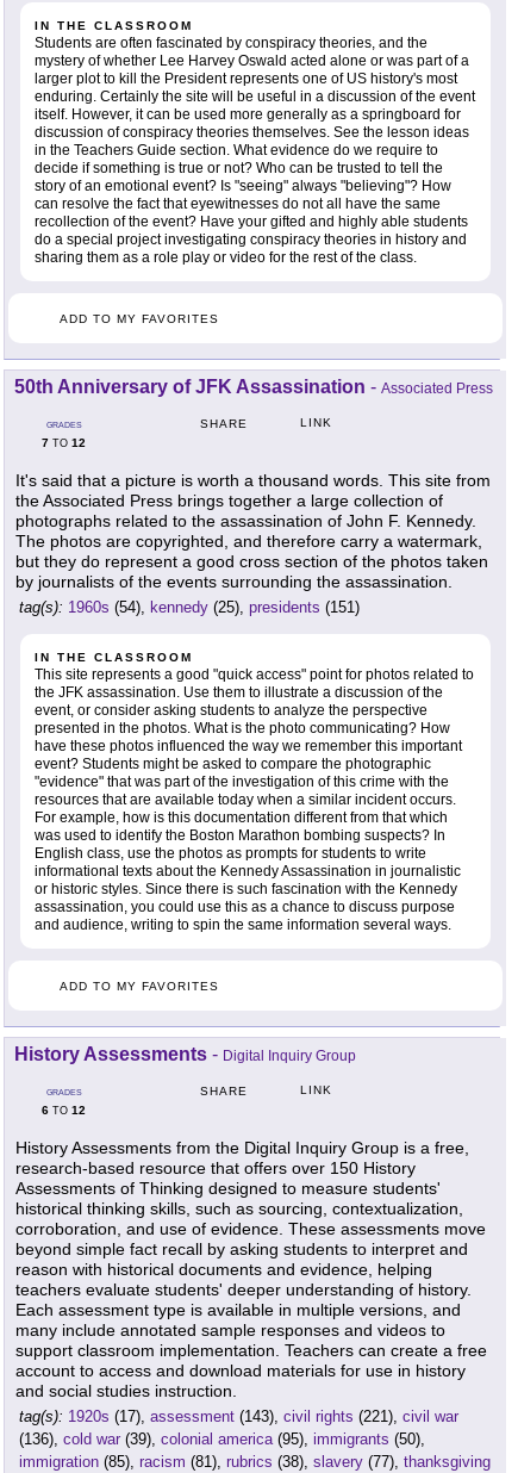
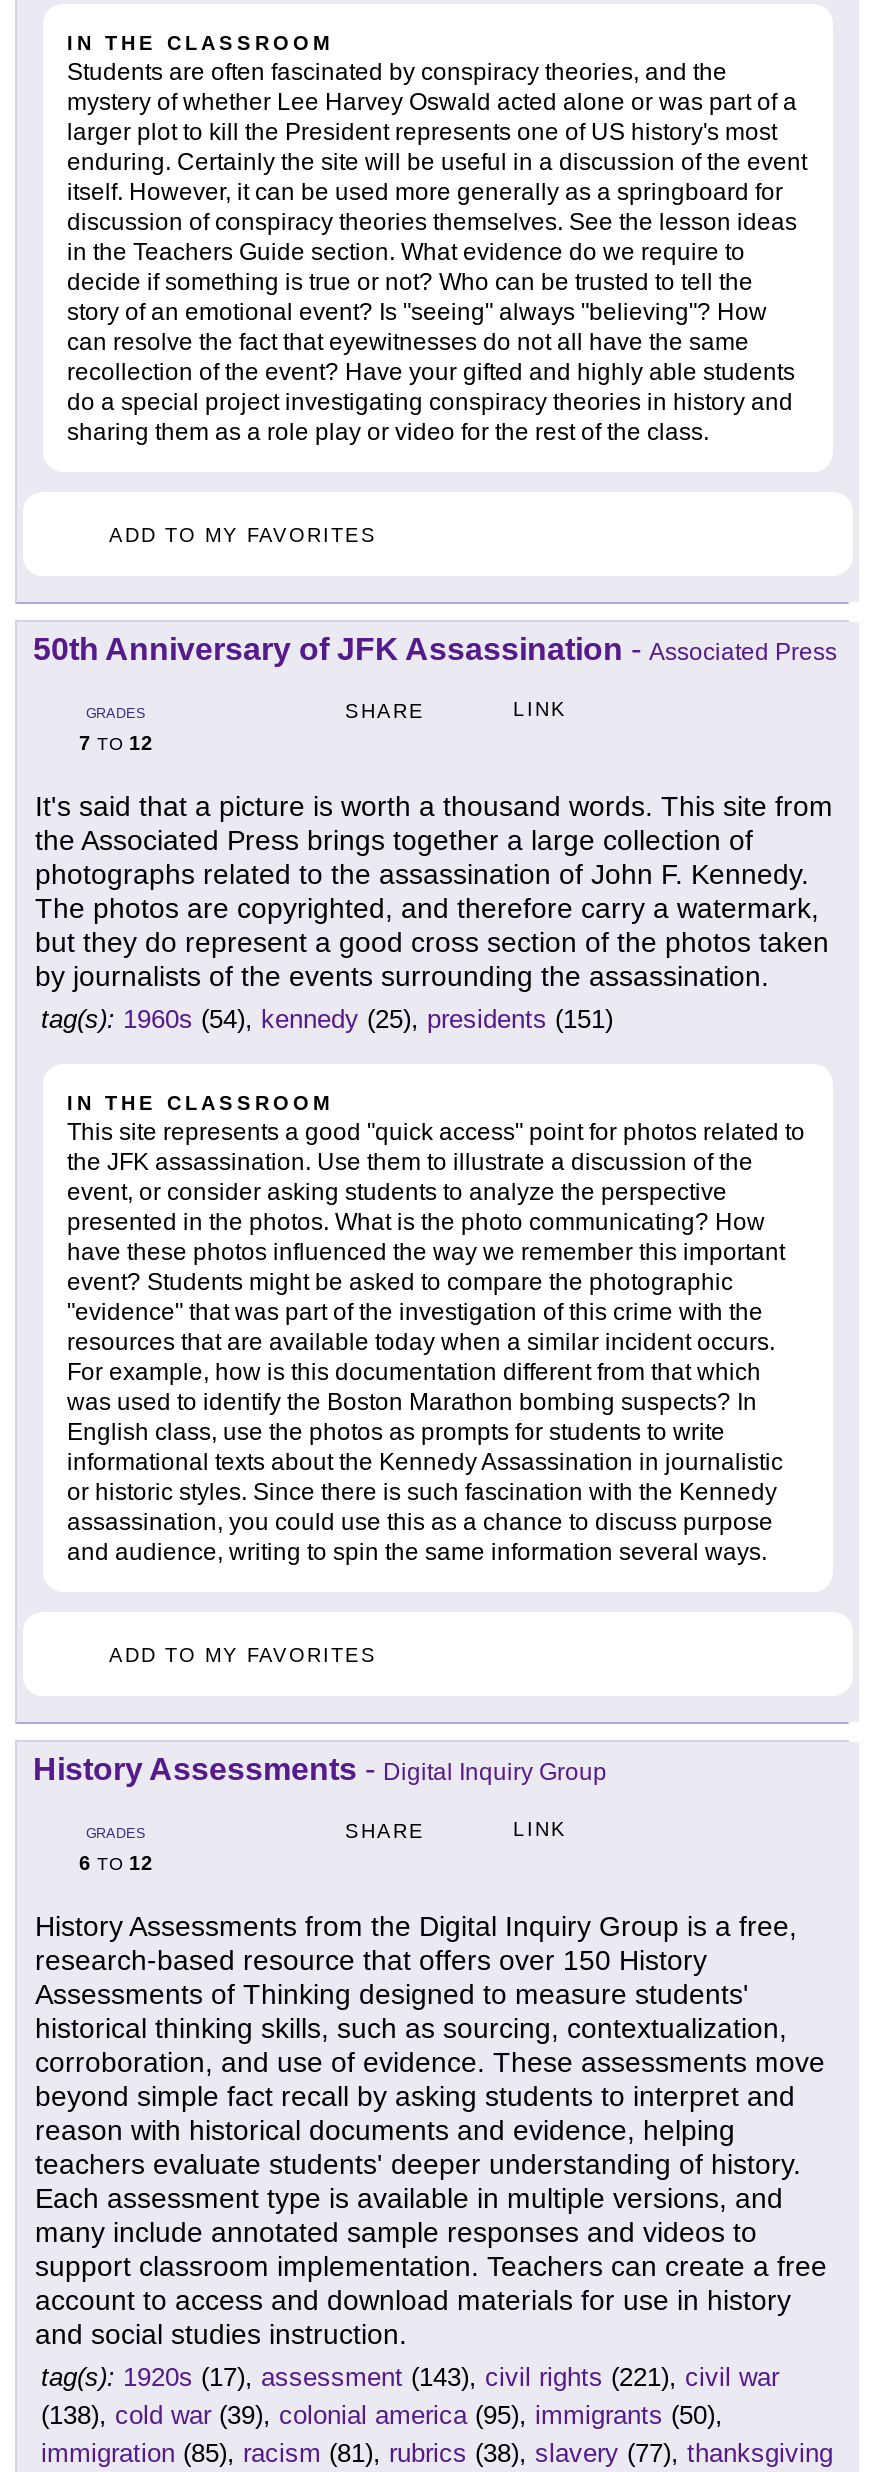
- (136), cold war (39), colonial america (95), immigrants (50),
+ (138), cold war (39), colonial america (95), immigrants (50),
